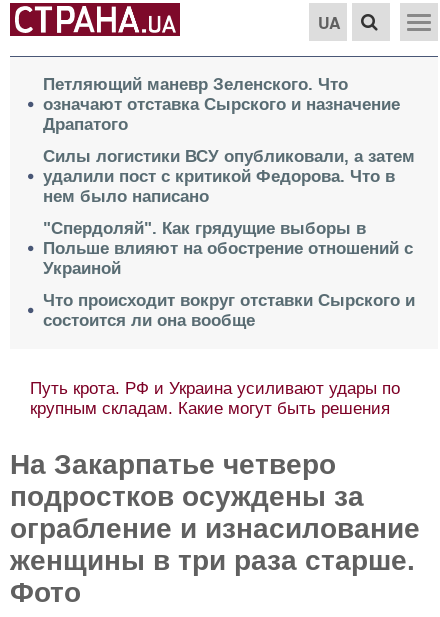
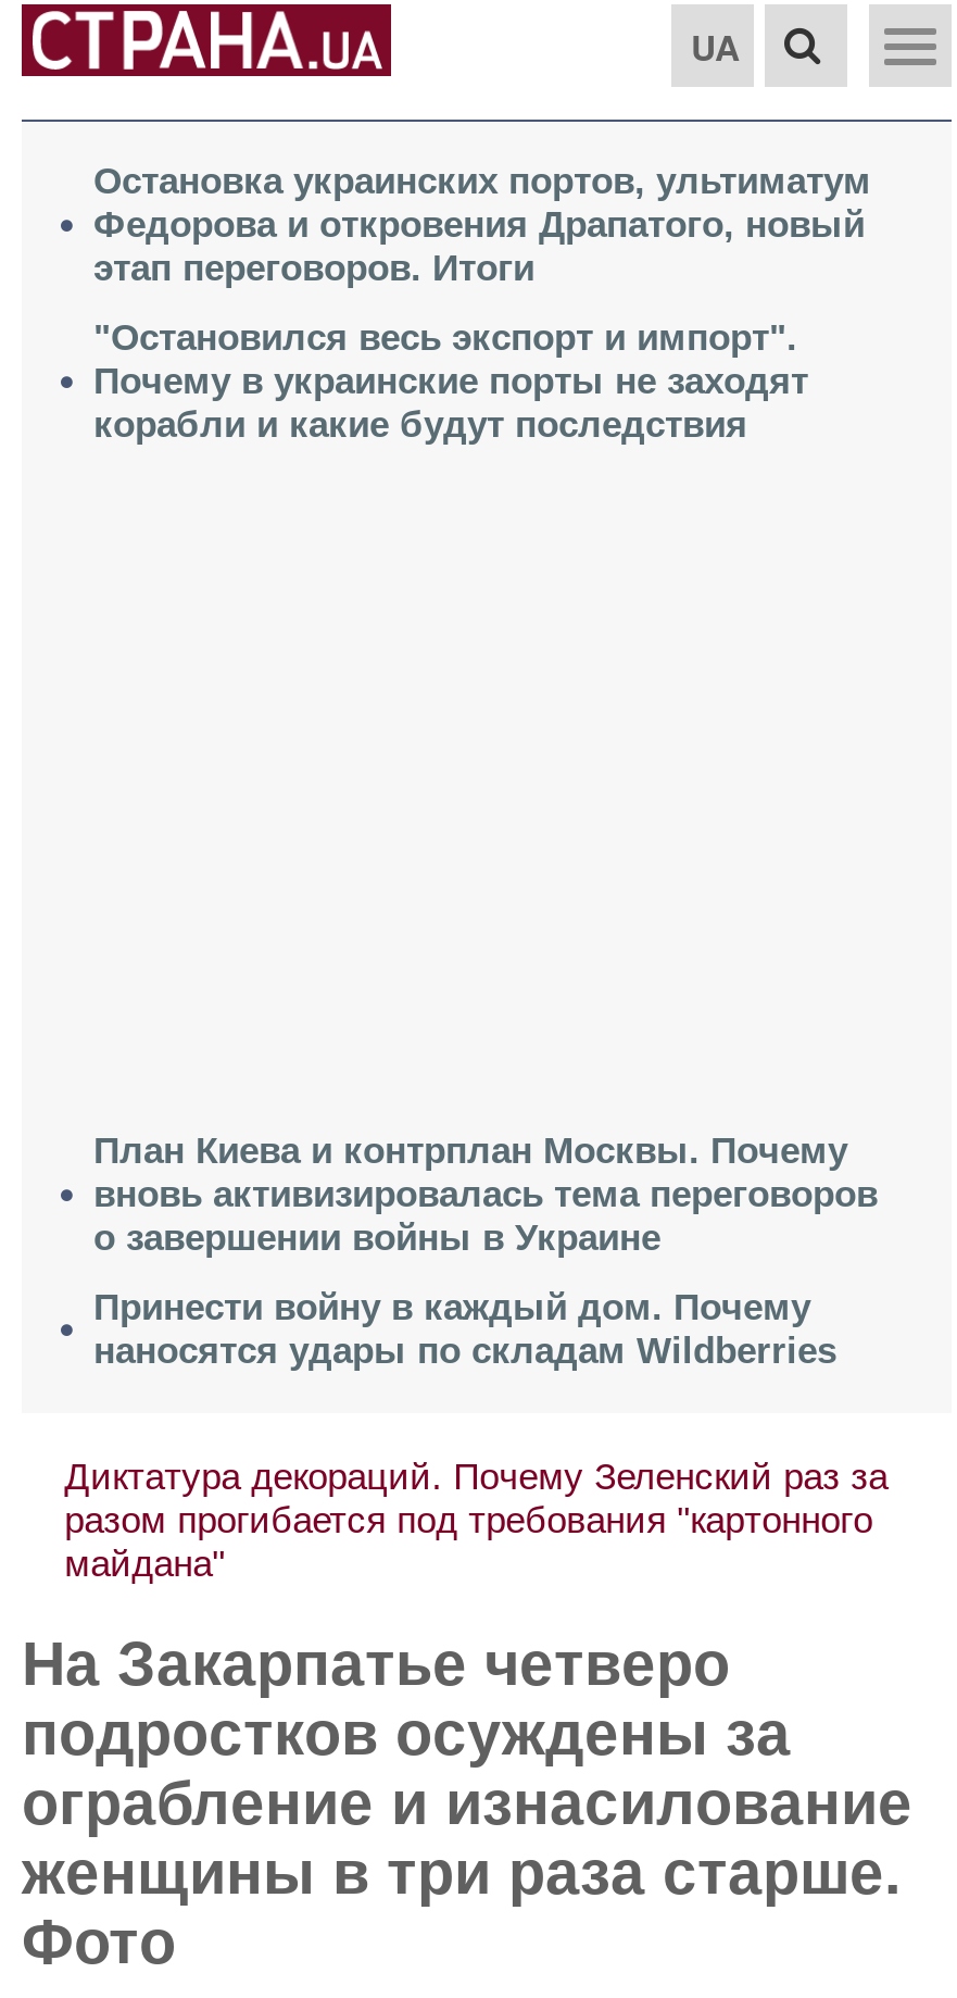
- Петляющий маневр Зеленского. Что
- означают отставка Сырского и назначение
- Драпатого
+ Остановка украинских портов, ультиматум
+ Федорова и откровения Драпатого, новый
+ этап переговоров. Итоги

- Силы логистики ВСУ опубликовали, а затем
- удалили пост с критикой Федорова. Что в
- нем было написано
+ "Остановился весь экспорт и импорт".
+ Почему в украинские порты не заходят
+ корабли и какие будут последствия

- "Спердоляй". Как грядущие выборы в
- Польше влияют на обострение отношений с
- Украиной
+ План Киева и контрплан Москвы. Почему
+ вновь активизировалась тема переговоров
+ о завершении войны в Украине

- Что происходит вокруг отставки Сырского и
- состоится ли она вообще
+ Принести войну в каждый дом. Почему
+ наносятся удары по складам Wildberries

- Путь крота. РФ и Украина усиливают удары по
- крупным складам. Какие могут быть решения
+ Диктатура декораций. Почему Зеленский раз за
+ разом прогибается под требования "картонного
+ майдана"
